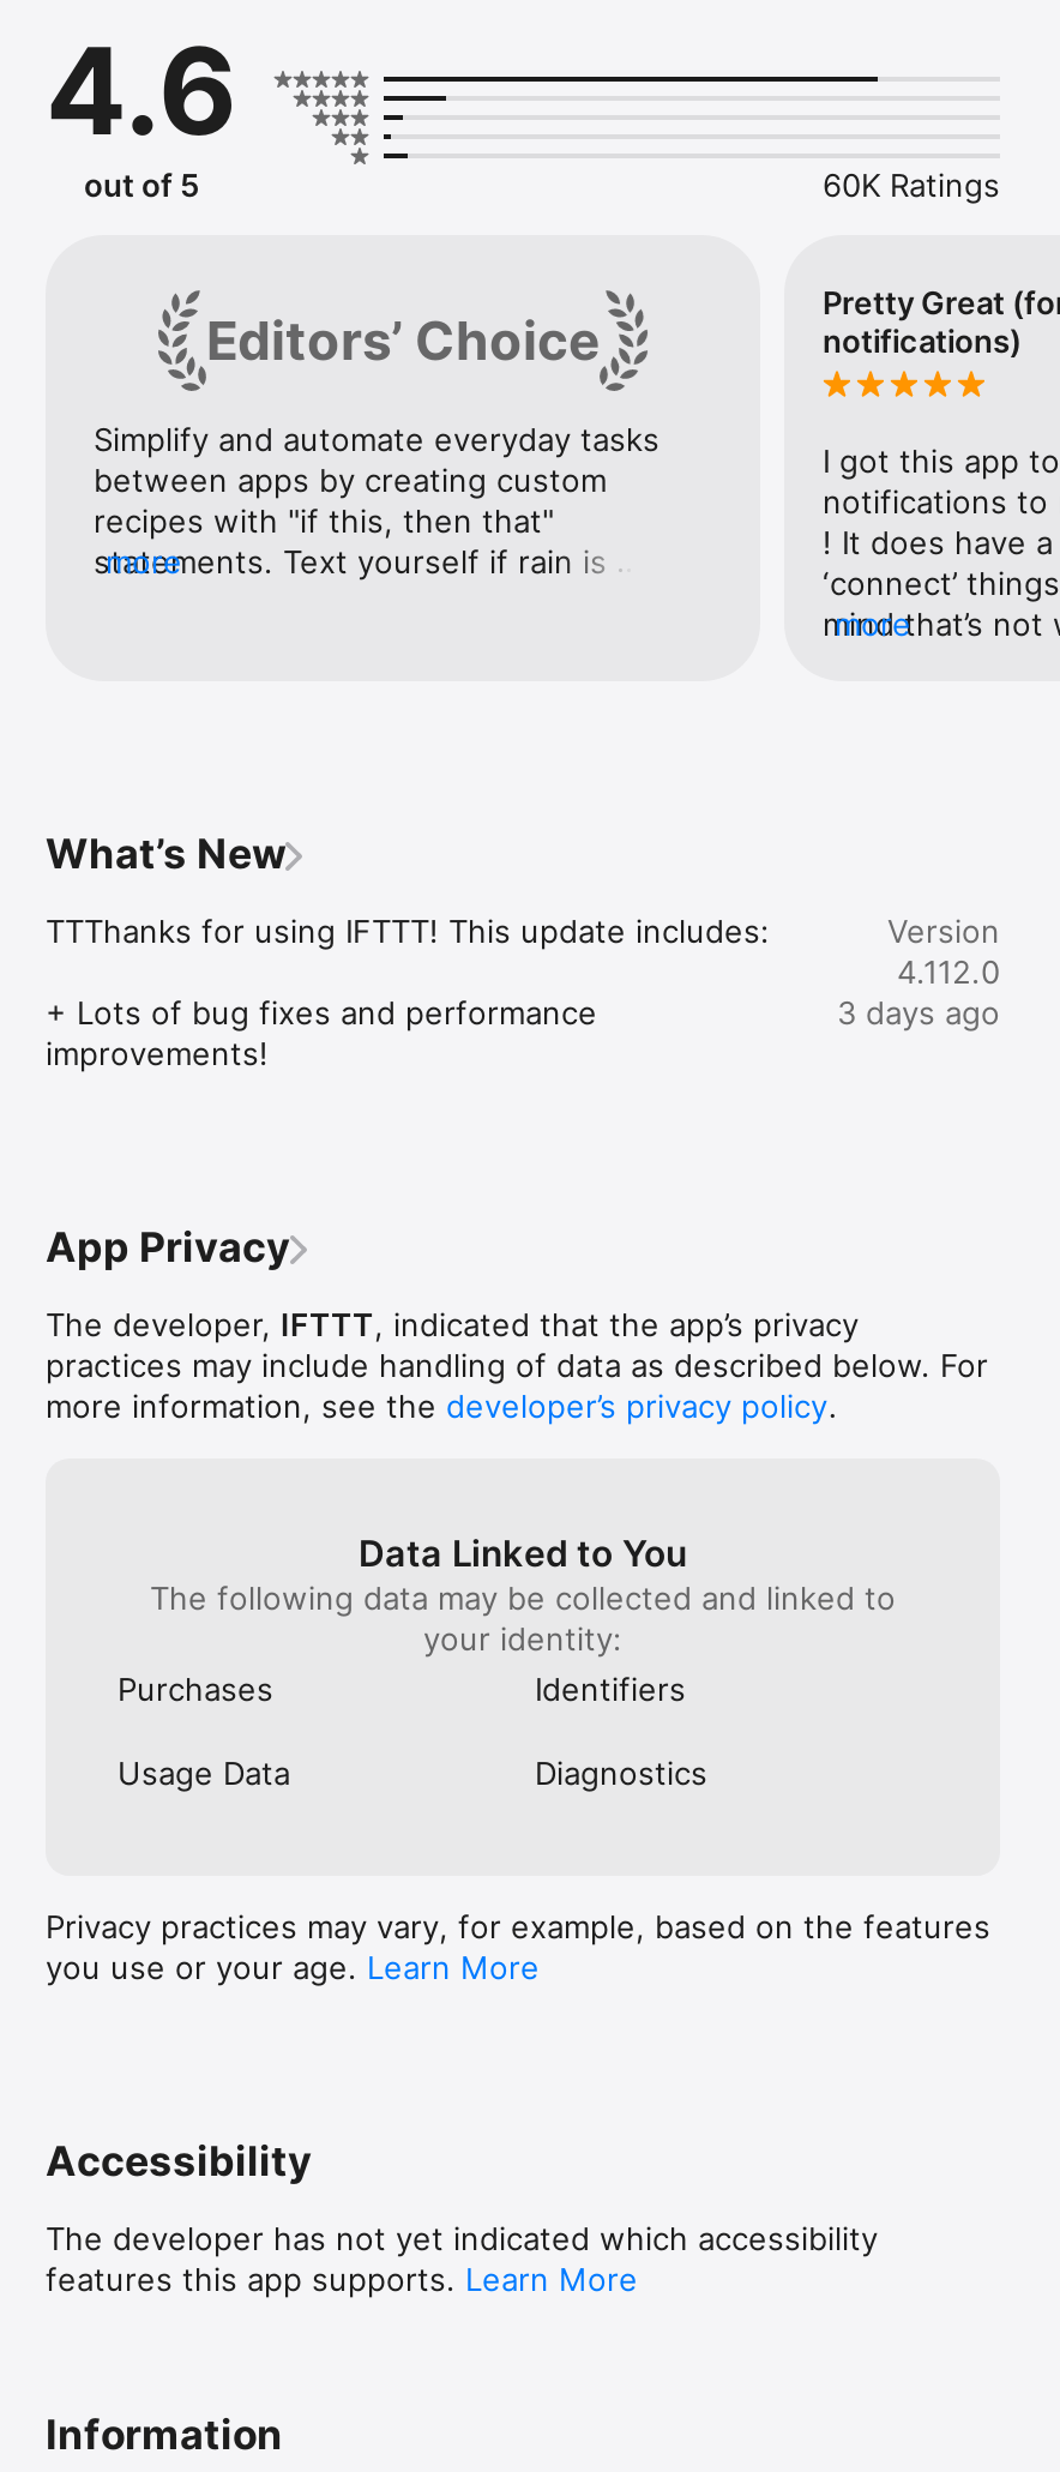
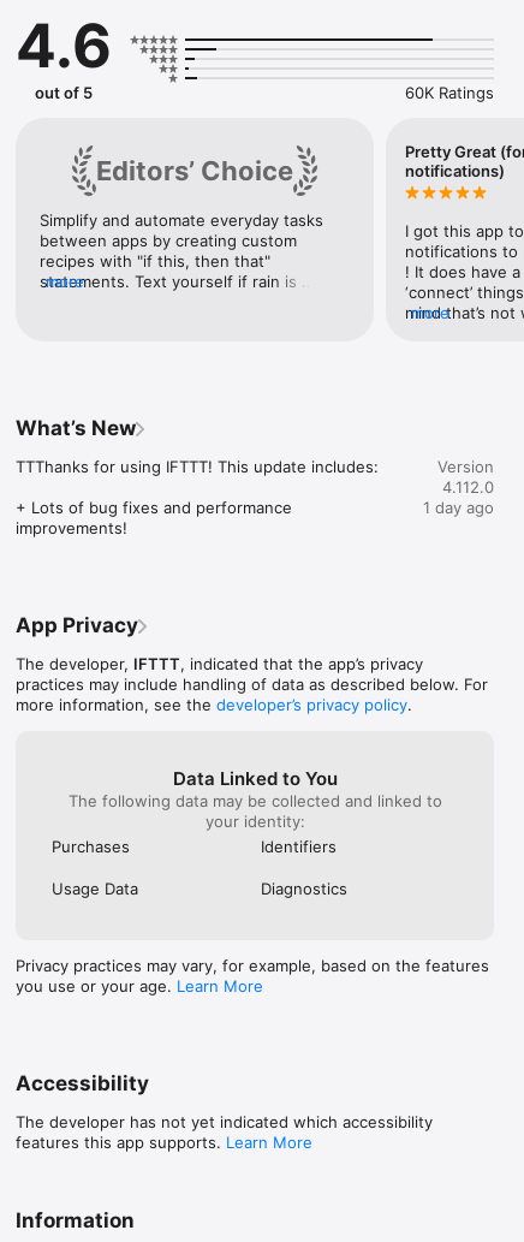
- 3 days ago
+ 1 day ago
